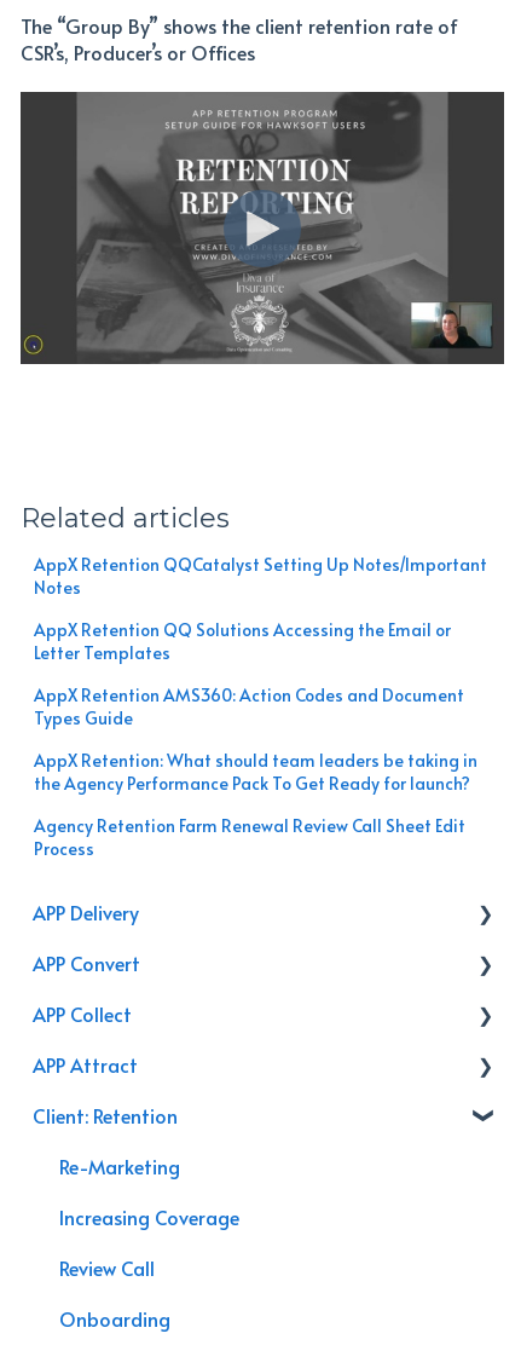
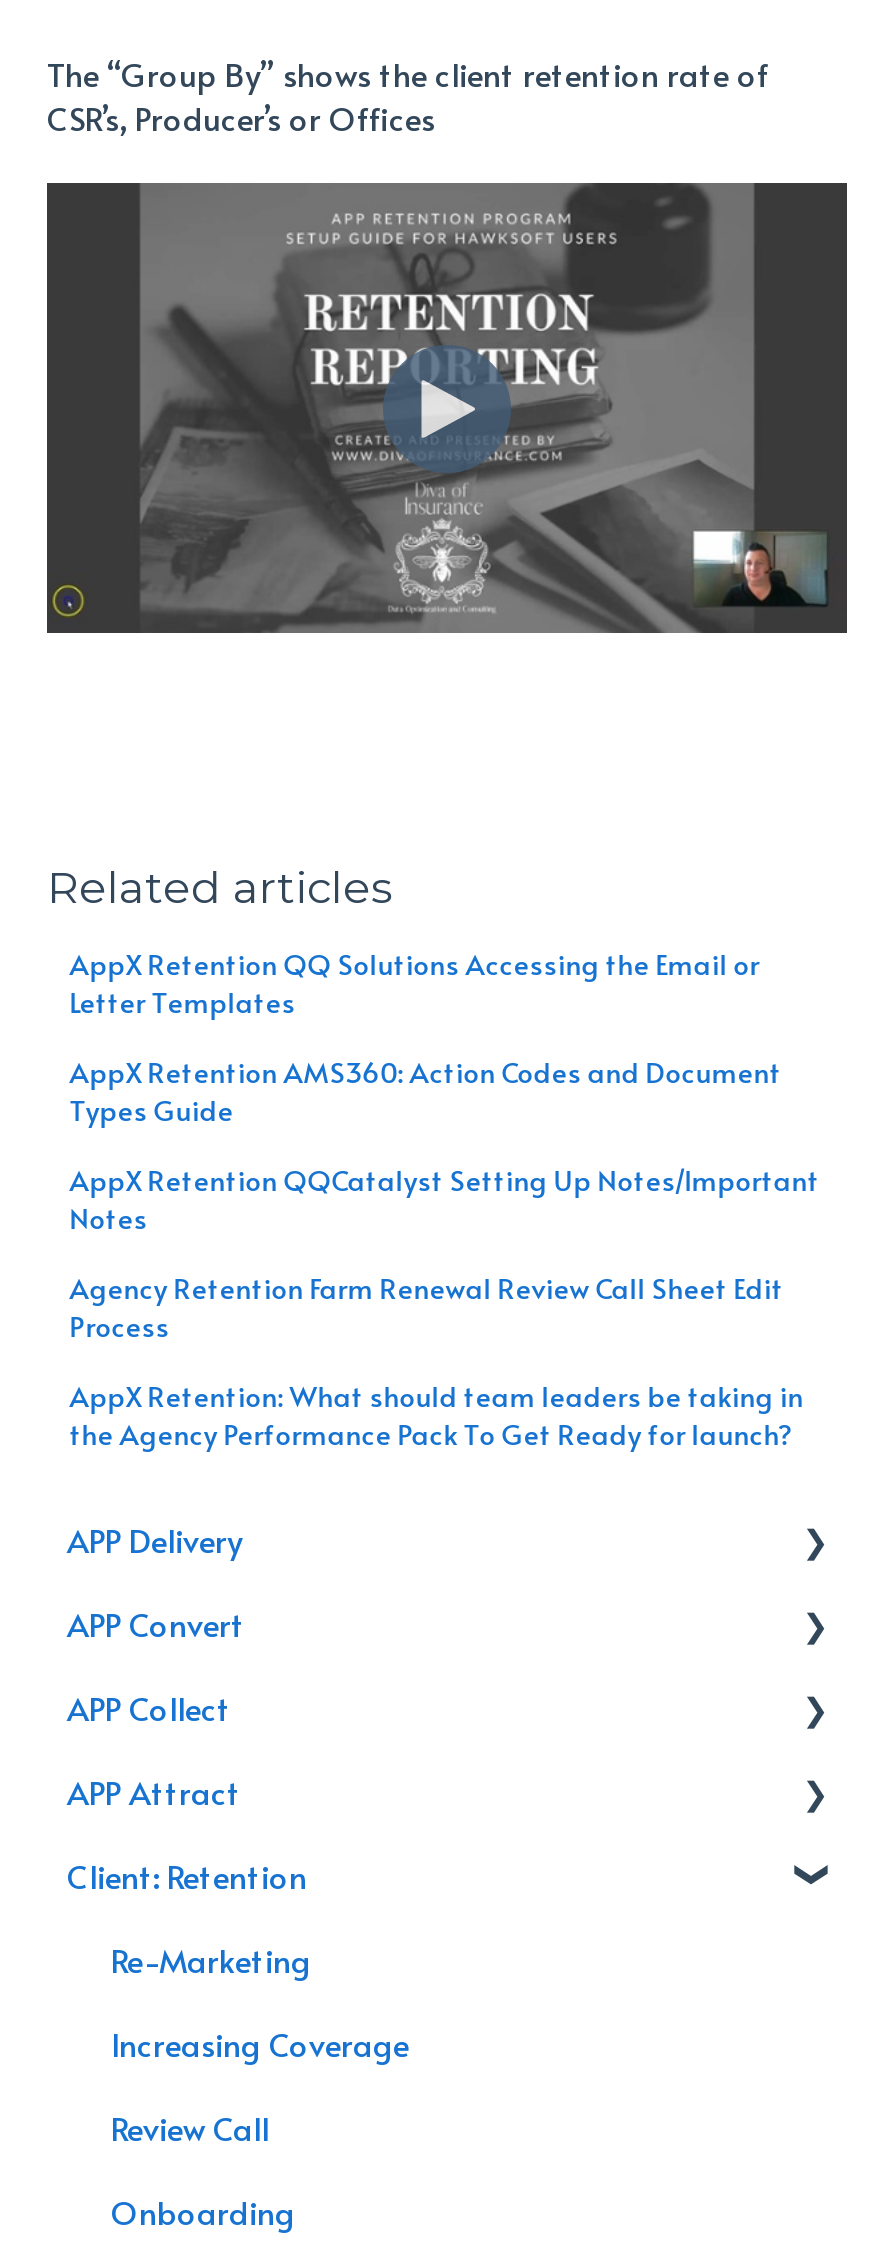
moved down: AppX Retention QQCatalyst Setting Up Notes/Important | Notes

moved up: AppX Retention QQ Solutions Accessing the Email or | Letter Templates | AppX Retention AMS360: Action Codes and Document | Types Guide

moved down: AppX Retention: What should team leaders be taking in | the Agency Performance Pack To Get Ready for launch?

moved up: Agency Retention Farm Renewal Review Call Sheet Edit | Process
